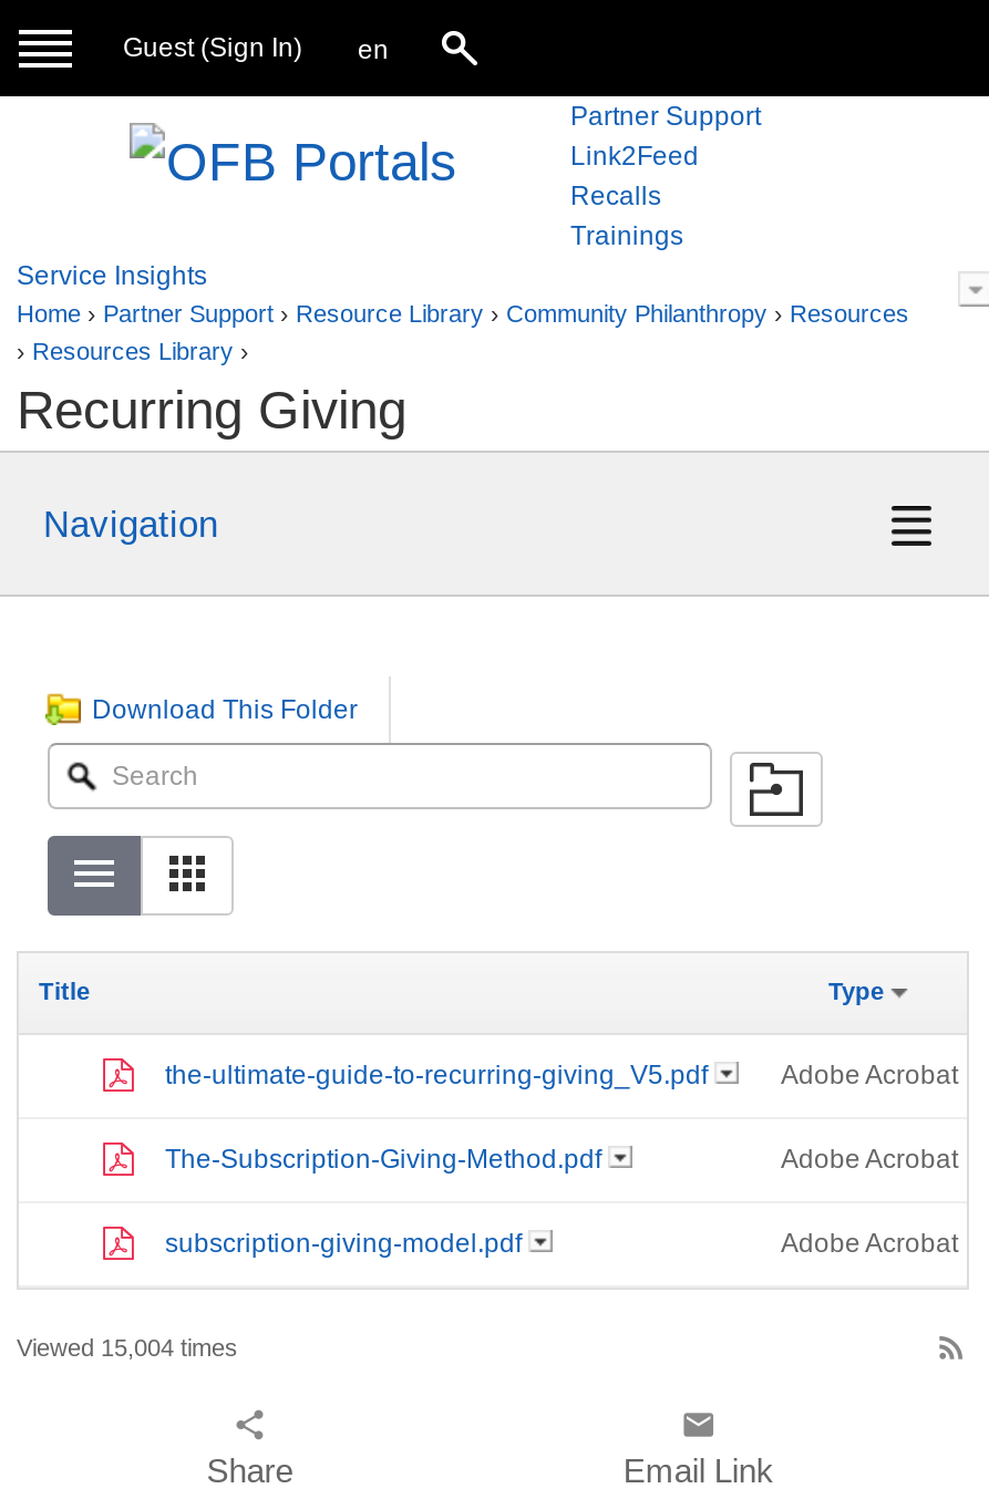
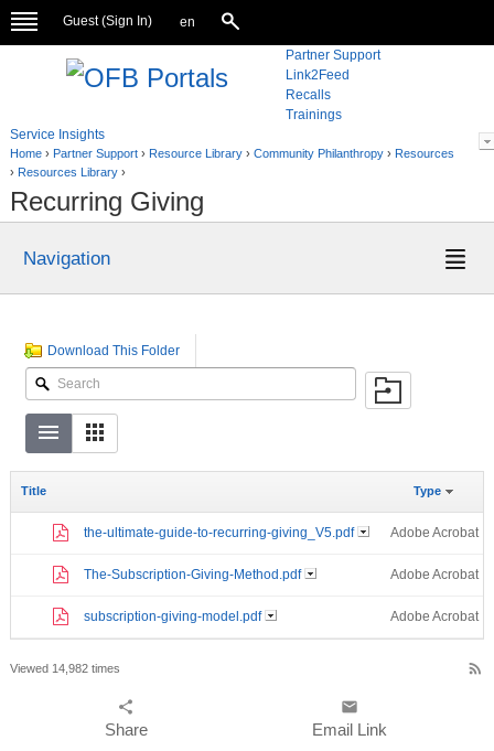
- Viewed 15,004 times
+ Viewed 14,982 times
